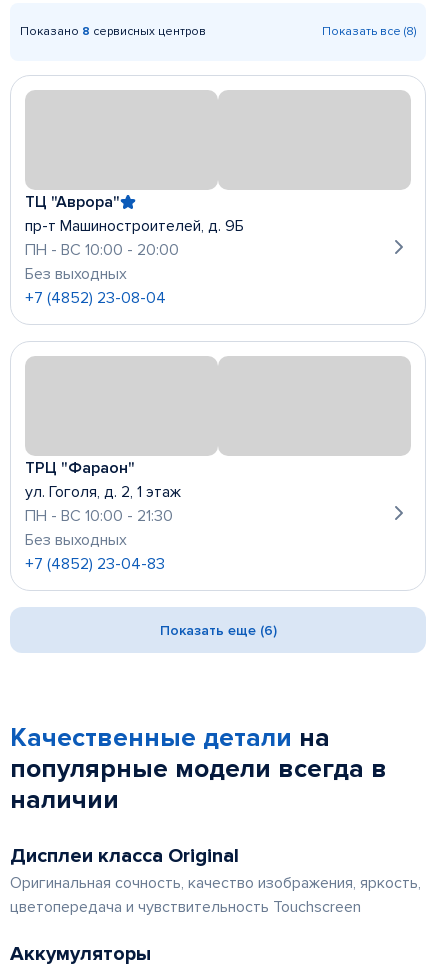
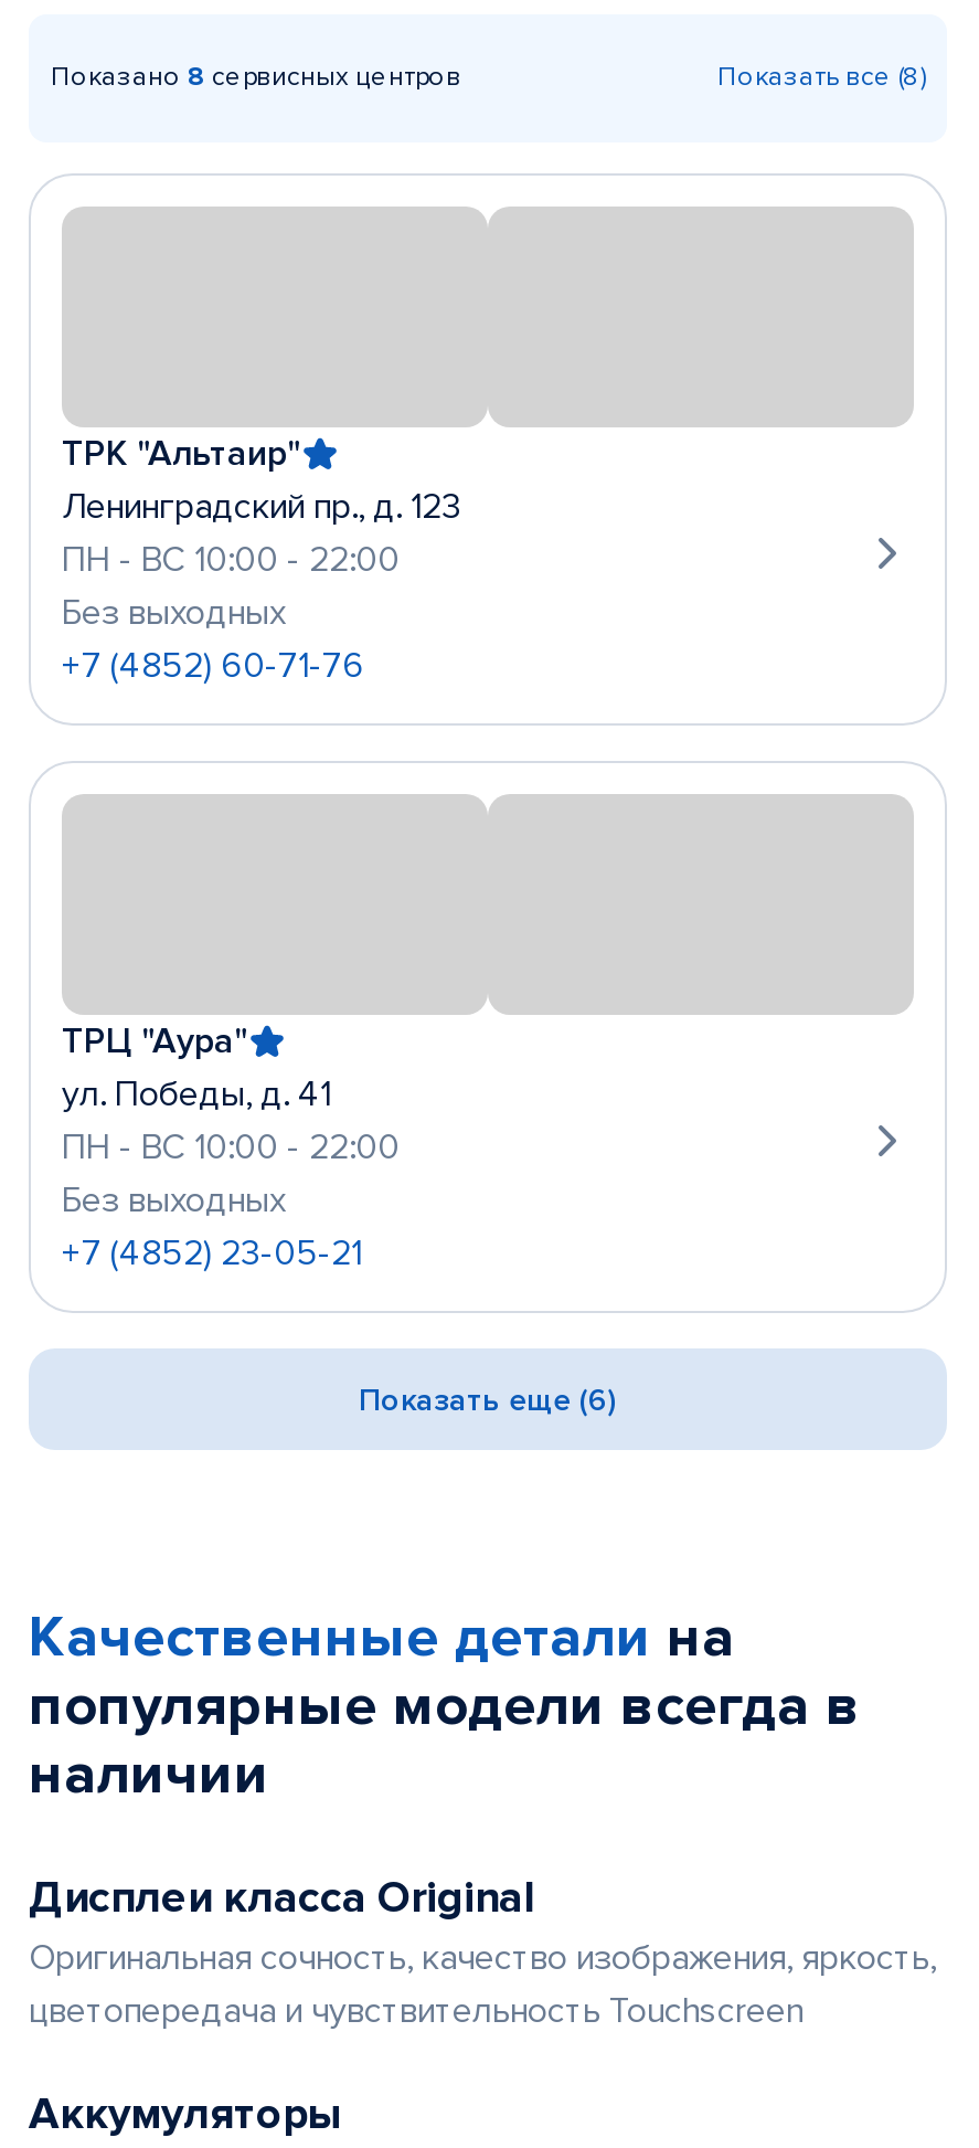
- ТЦ "Аврора"
- пр-т Машиностроителей, д. 9Б
- ПН - ВС 10:00 - 20:00
+ ТРК "Альтаир"
+ Ленинградский пр., д. 123
+ ПН - ВС 10:00 - 22:00

- +7 (4852) 23-08-04
+ +7 (4852) 60-71-76

- ТРЦ "Фараон"
- ул. Гоголя, д. 2, 1 этаж
- ПН - ВС 10:00 - 21:30
+ ТРЦ "Аура"
+ ул. Победы, д. 41
+ ПН - ВС 10:00 - 22:00

- +7 (4852) 23-04-83
+ +7 (4852) 23-05-21
